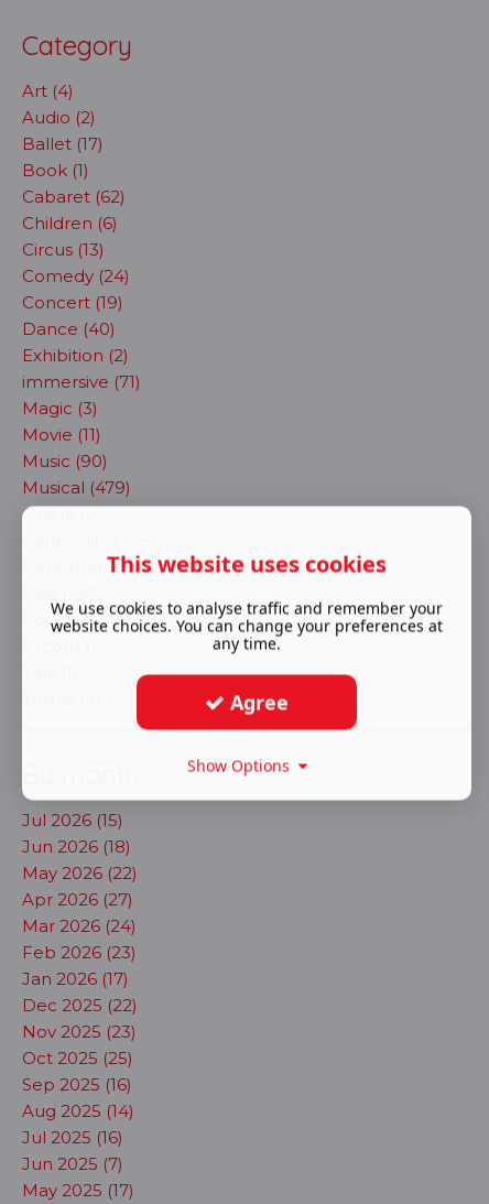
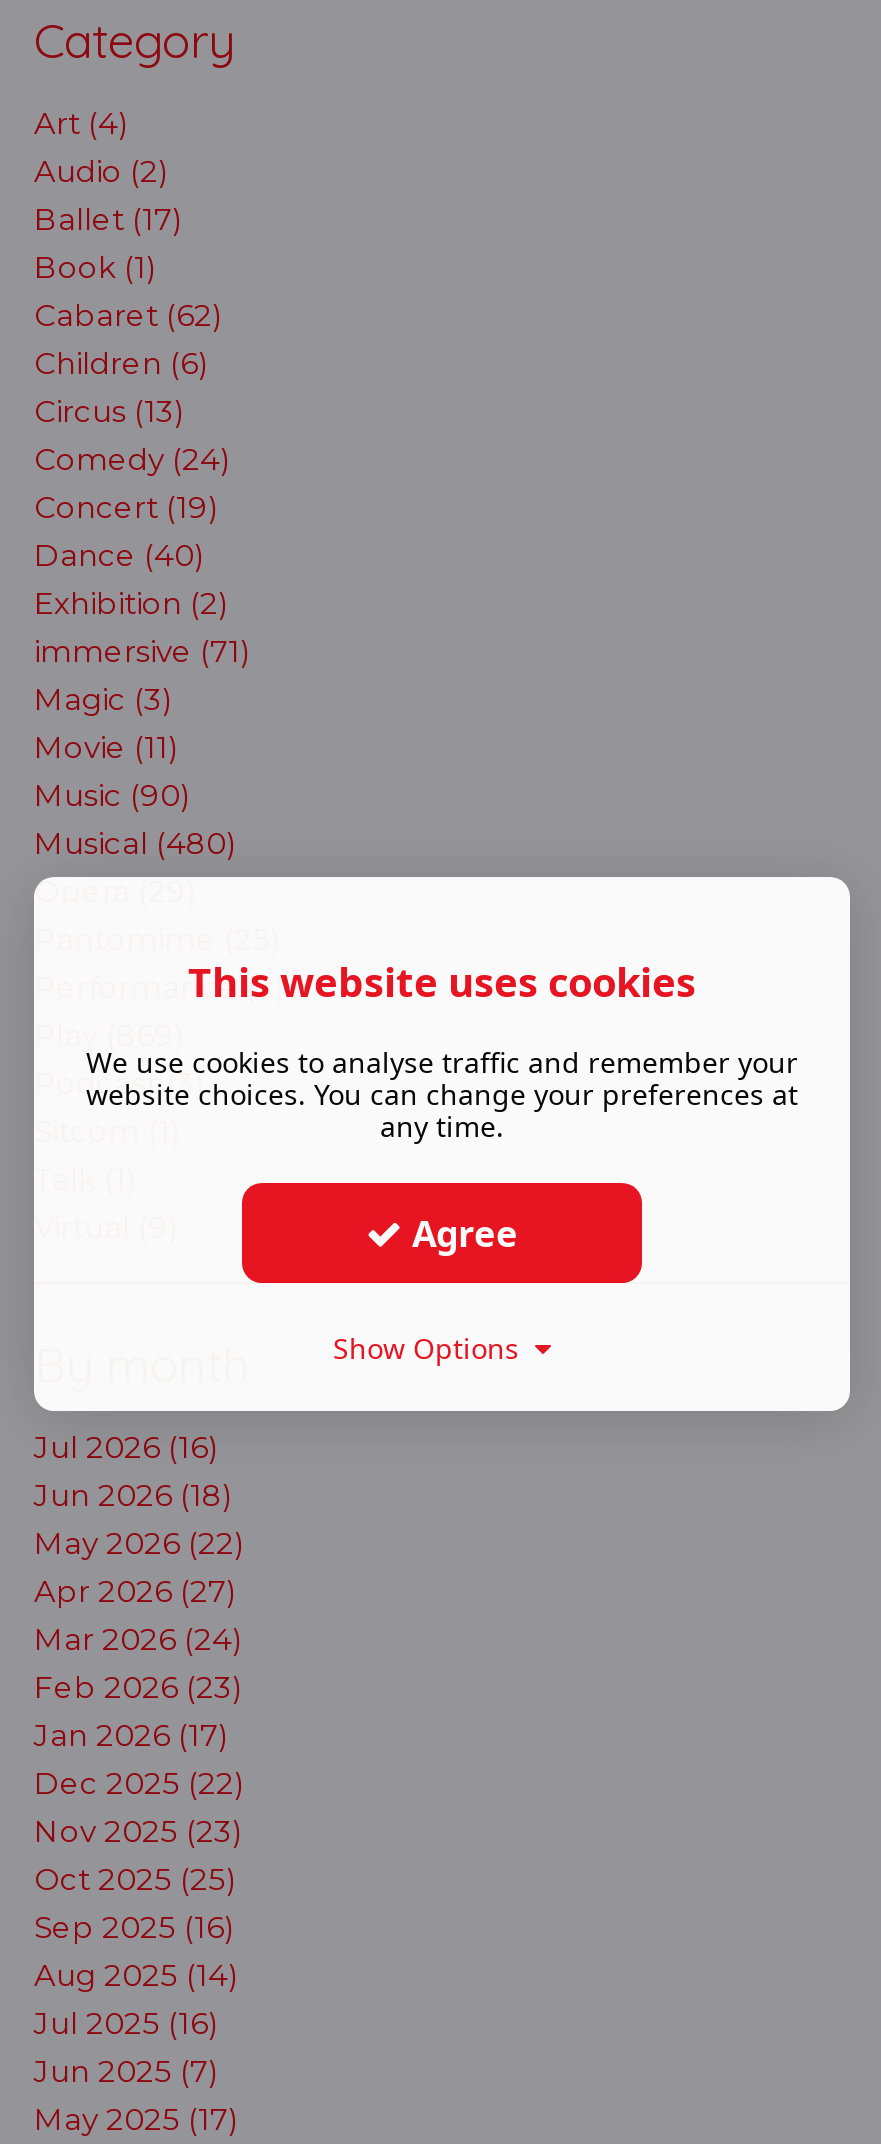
- Musical (479)
+ Musical (480)

- Jul 2026 (15)
+ Jul 2026 (16)
